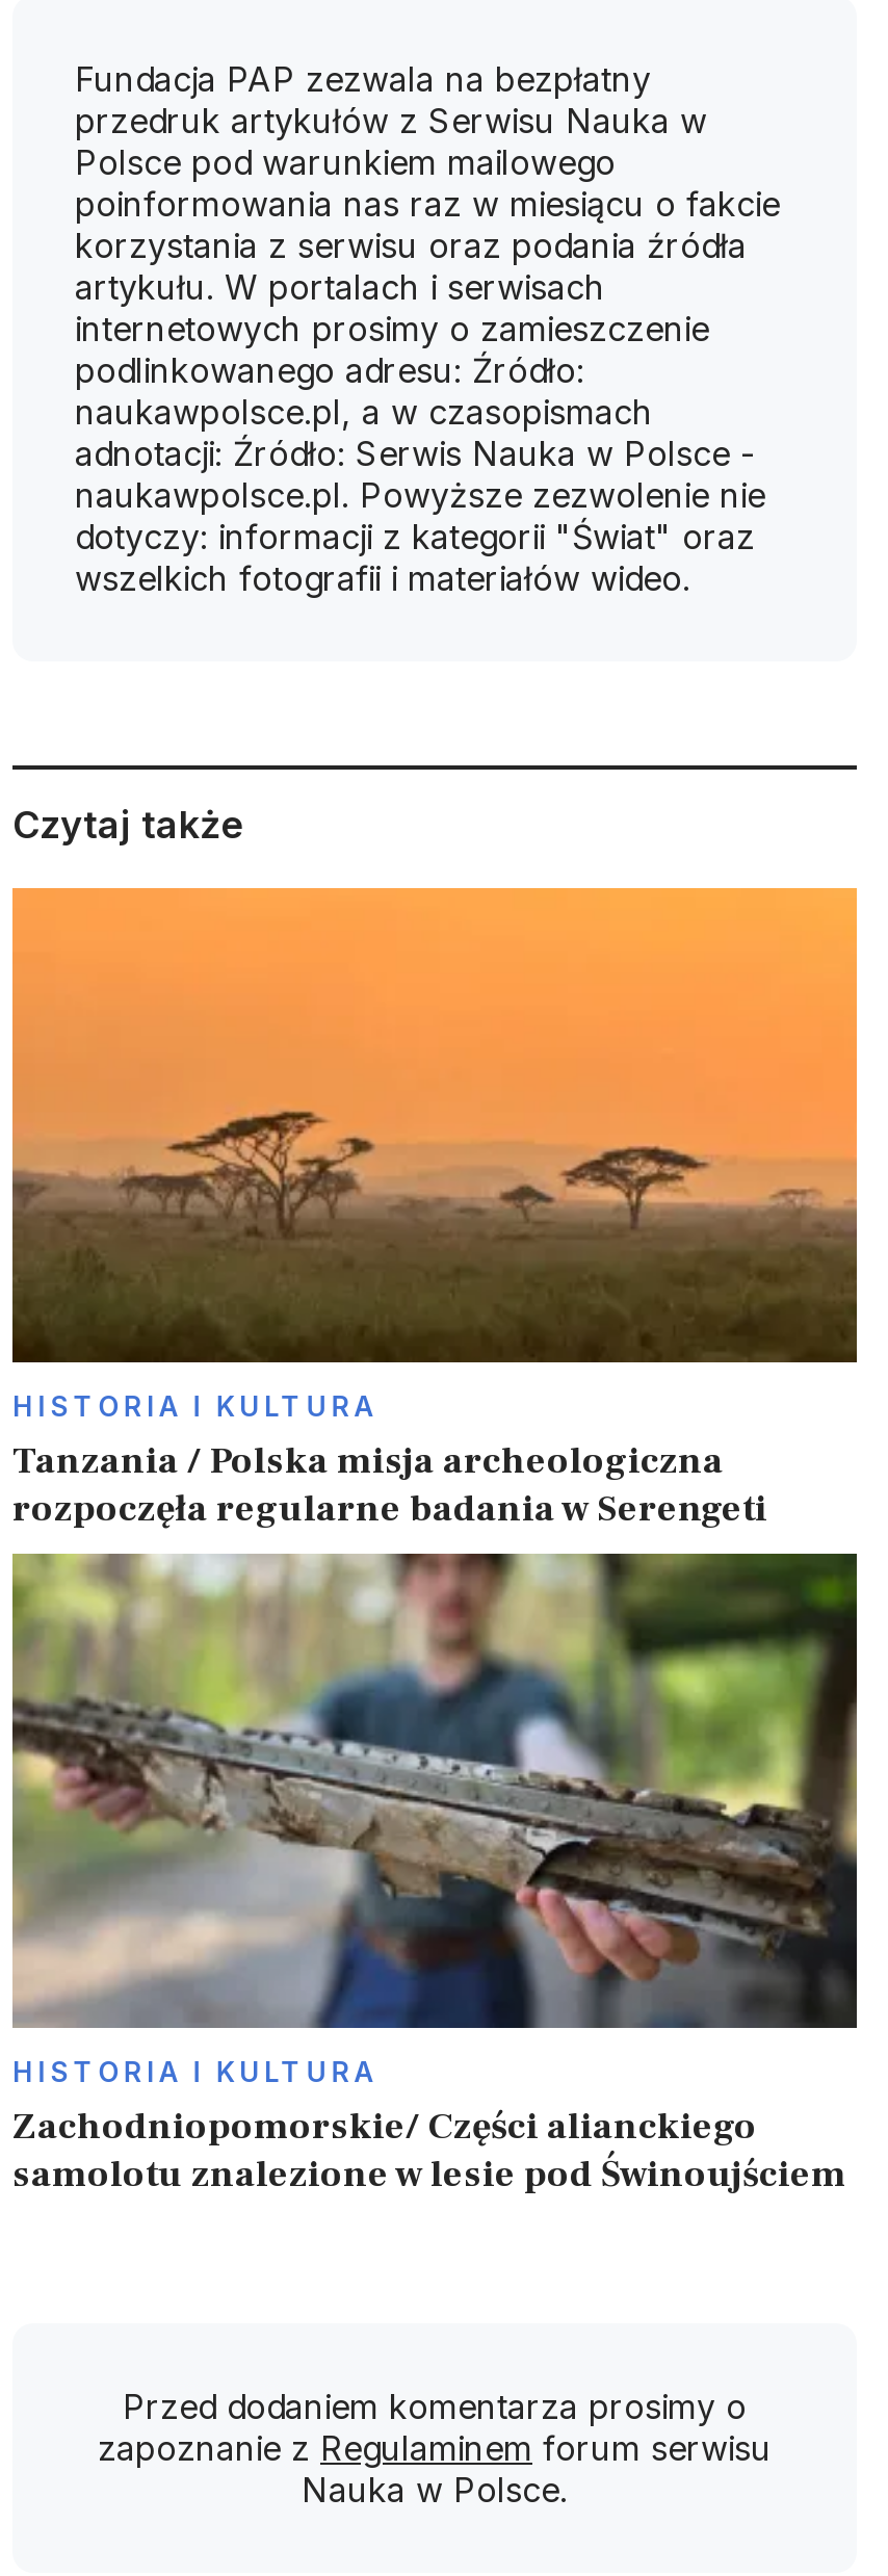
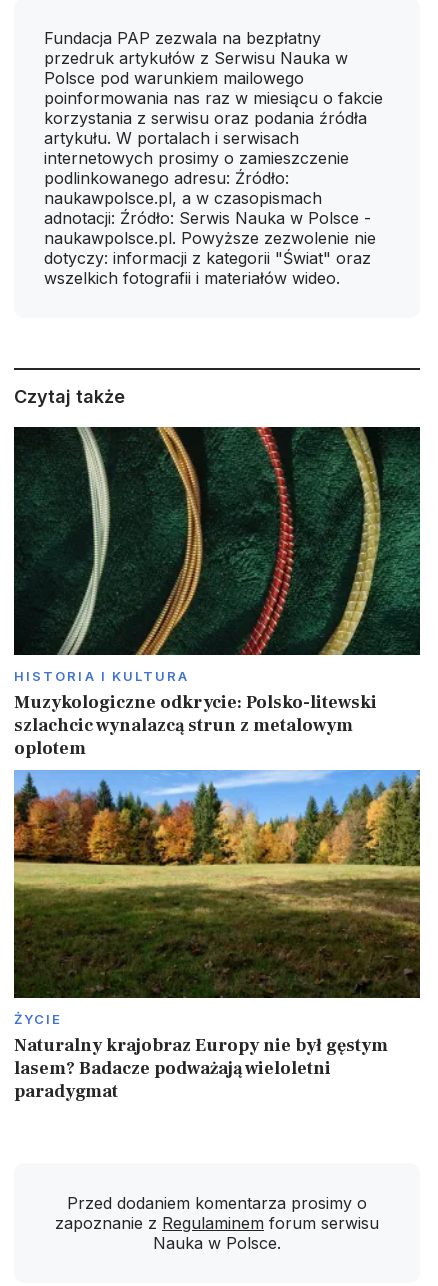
- [image]
- Tanzania / Polska misja archeologiczna
- rozpoczęła regularne badania w Serengeti
+ [image]
+ Muzykologiczne odkrycie: Polsko-litewski
+ szlachcic wynalazcą strun z metalowym
+ oplotem

- [image]
- HISTORIA I KULTURA
- Zachodniopomorskie/ Części alianckiego
- samolotu znalezione w lesie pod Świnoujściem
+ [image]
+ ŻYCIE
+ Naturalny krajobraz Europy nie był gęstym
+ lasem? Badacze podważają wieloletni
+ paradygmat
